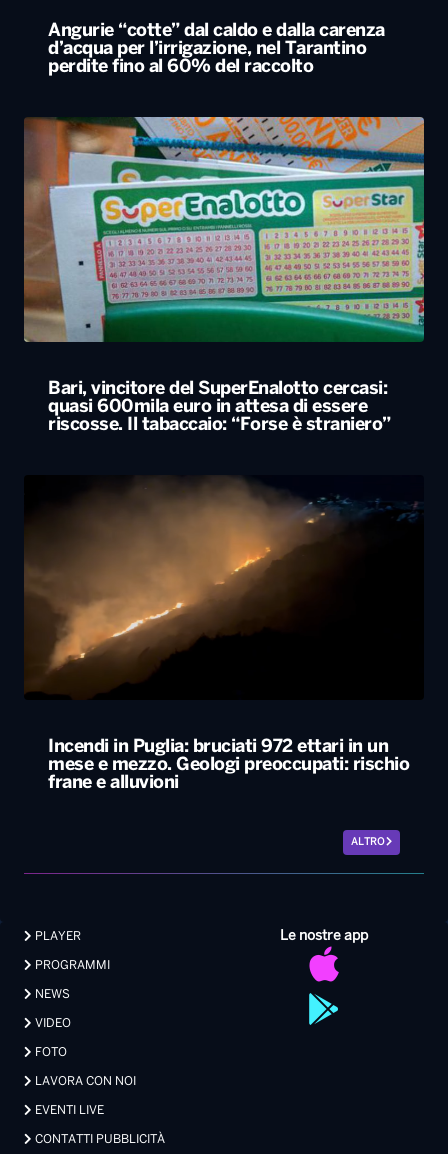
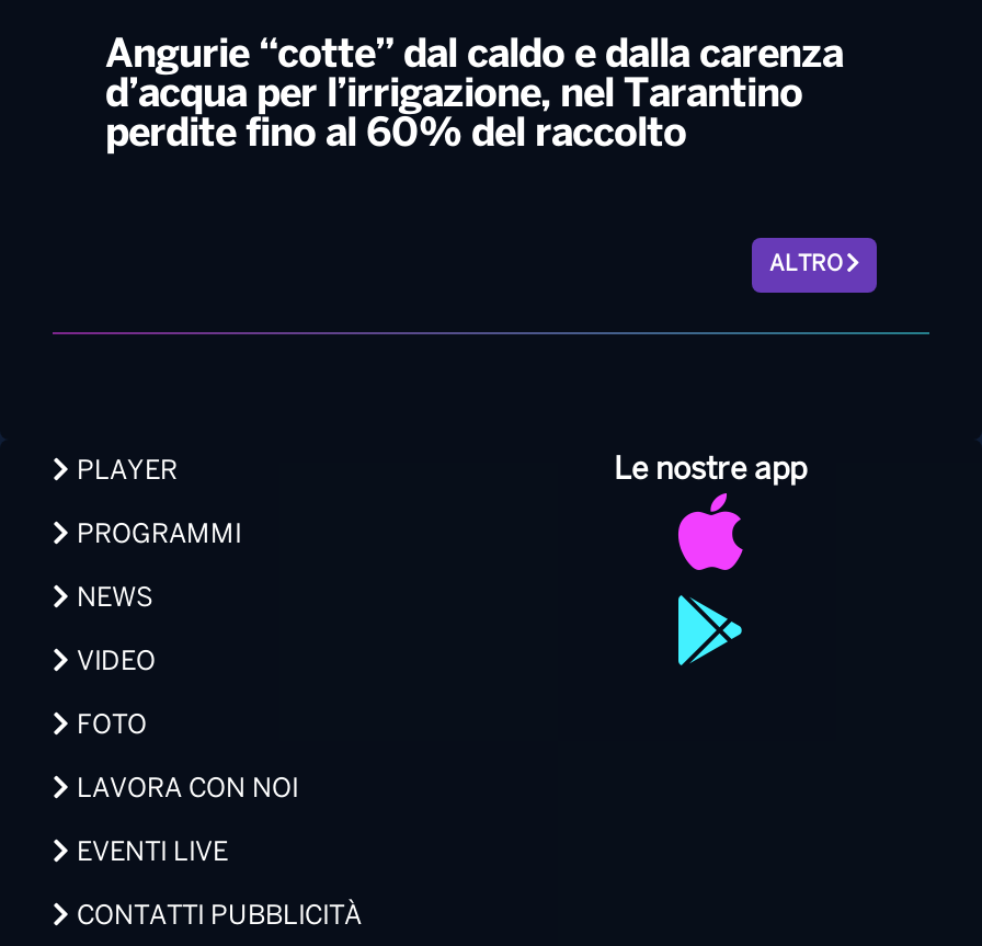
- [image]
- Bari, vincitore del SuperEnalotto cercasi:
- quasi 600mila euro in attesa di essere
- riscosse. Il tabaccaio: “Forse è straniero”

- [image]

- Incendi in Puglia: bruciati 972 ettari in un
- mese e mezzo. Geologi preoccupati: rischio
- frane e alluvioni
